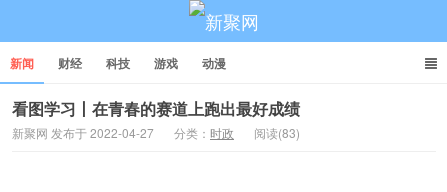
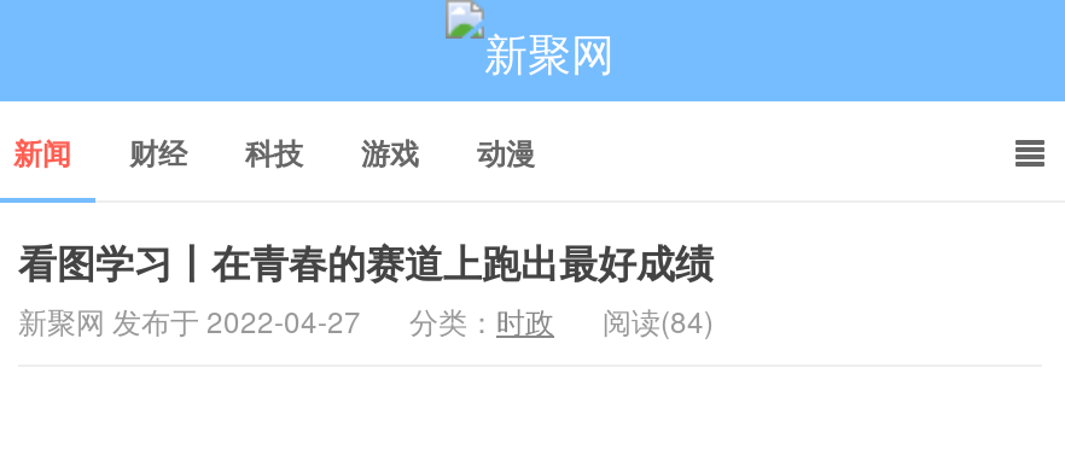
- 新聚网 发布于 2022-04-27 分类：时政 阅读(83)
+ 新聚网 发布于 2022-04-27 分类：时政 阅读(84)
